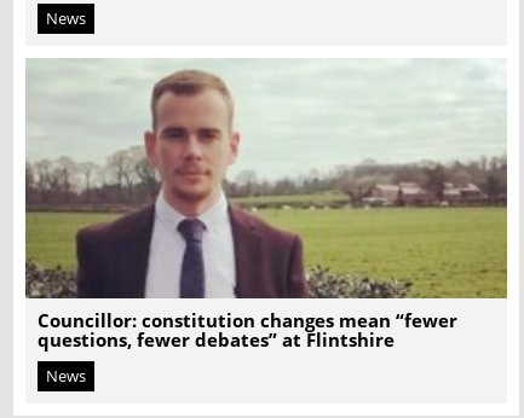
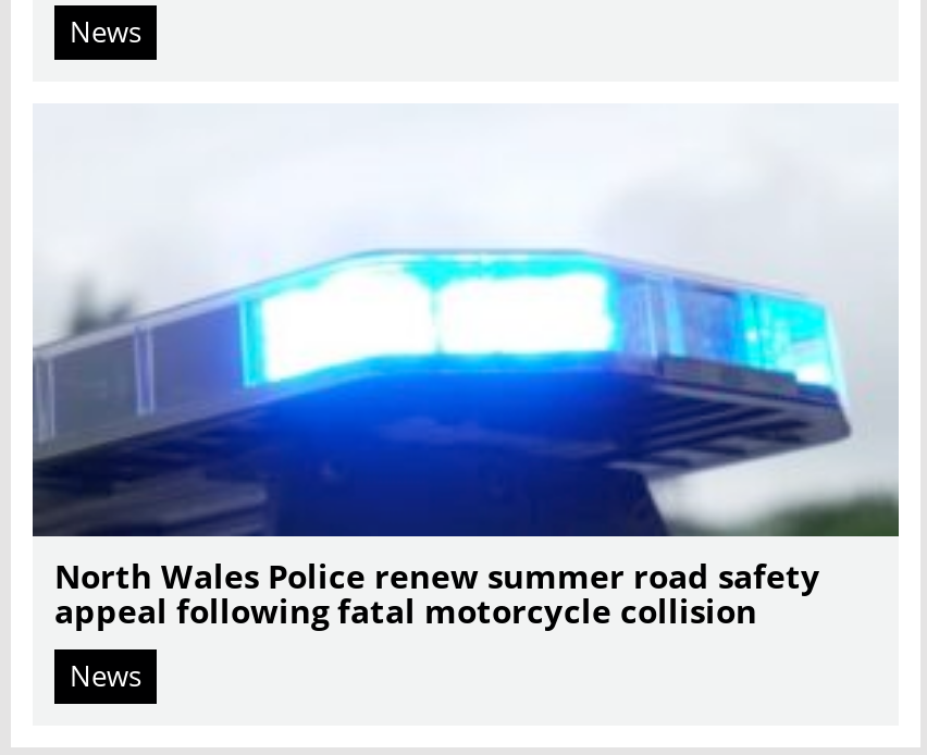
- [image]
- Councillor: constitution changes mean “fewer
- questions, fewer debates” at Flintshire
+ [image]
+ North Wales Police renew summer road safety
+ appeal following fatal motorcycle collision
